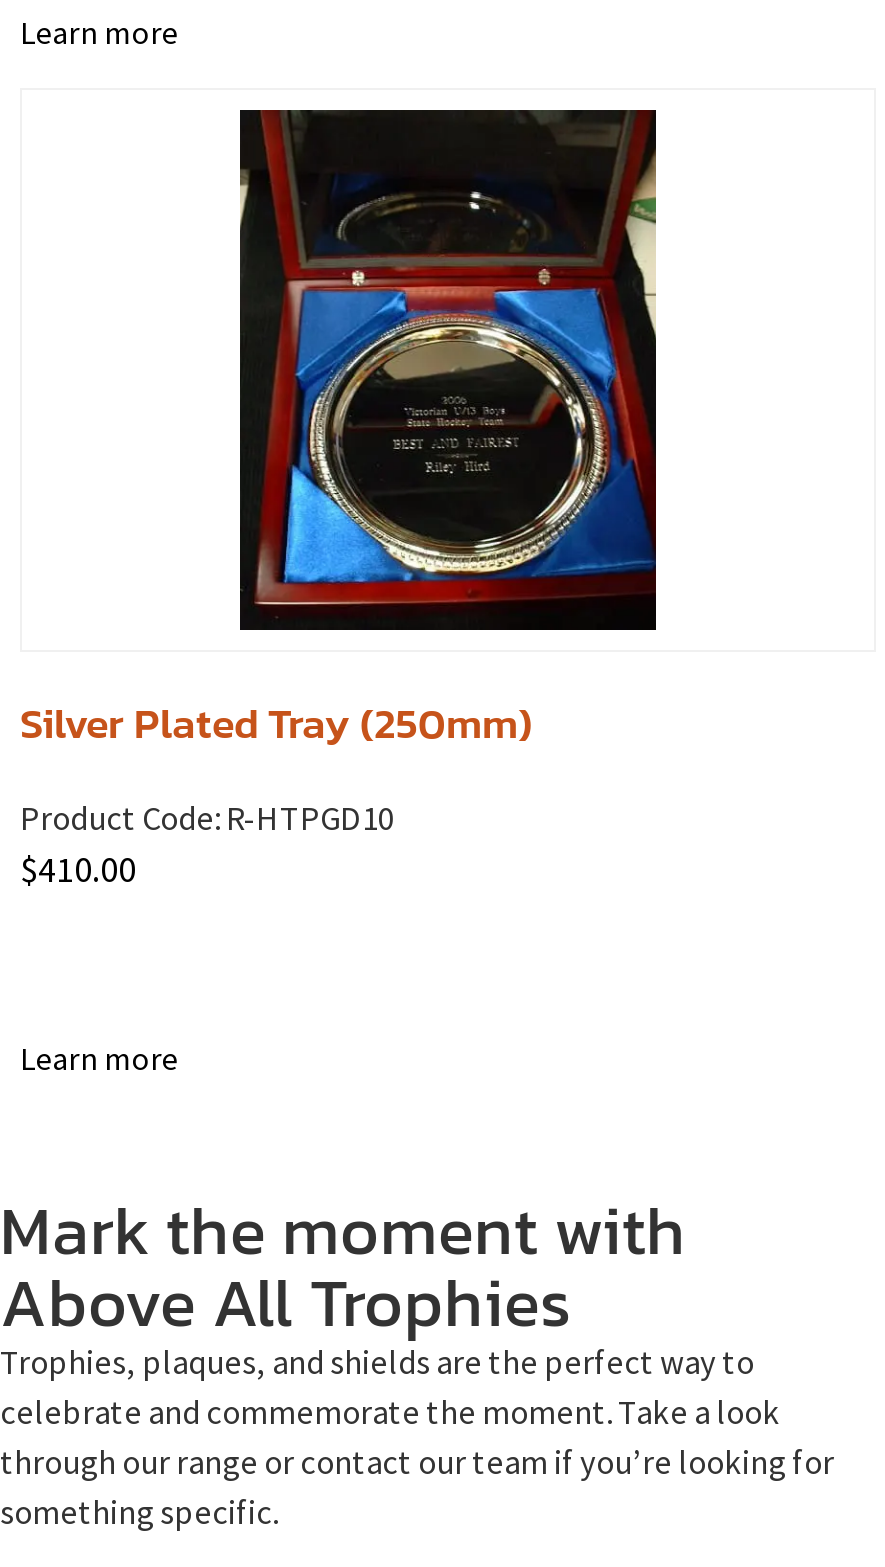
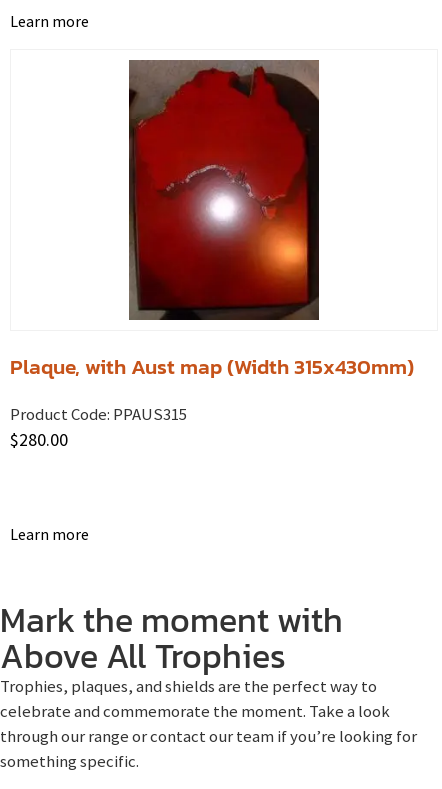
- [image]
- Silver Plated Tray (250mm)
+ [image]
+ Plaque, with Aust map (Width 315x430mm)

- Product Code: R-HTPGD10
- $410.00
+ Product Code: PPAUS315
+ $280.00
